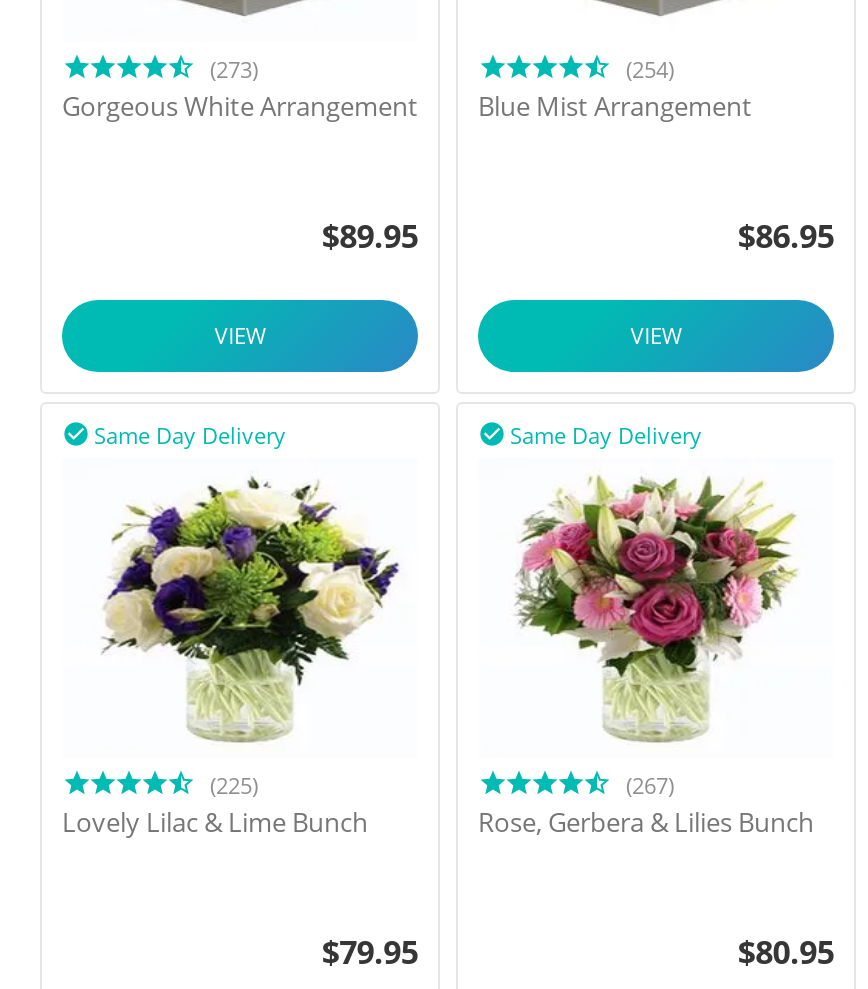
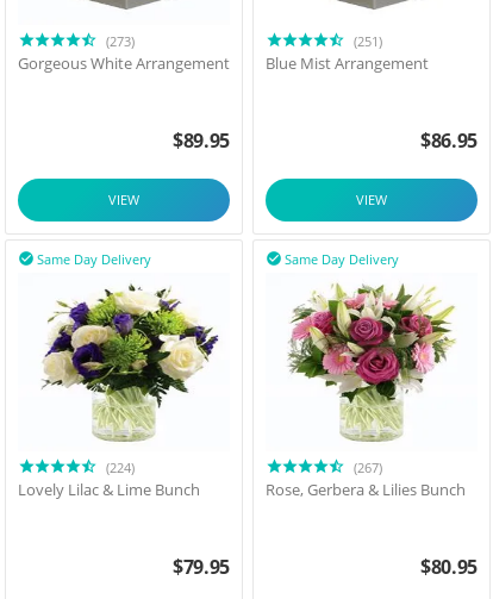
- (254)
+ (251)

- (225)
+ (224)
